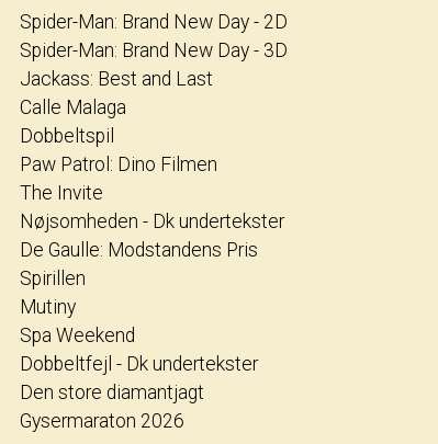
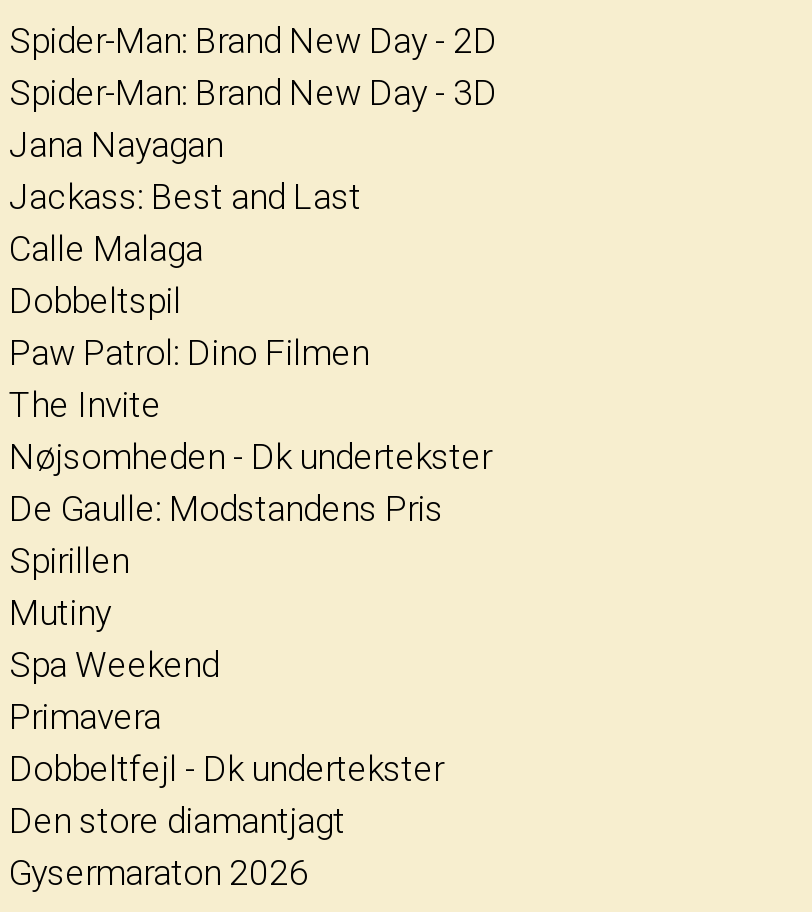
+ Jana Nayagan

+ Primavera
